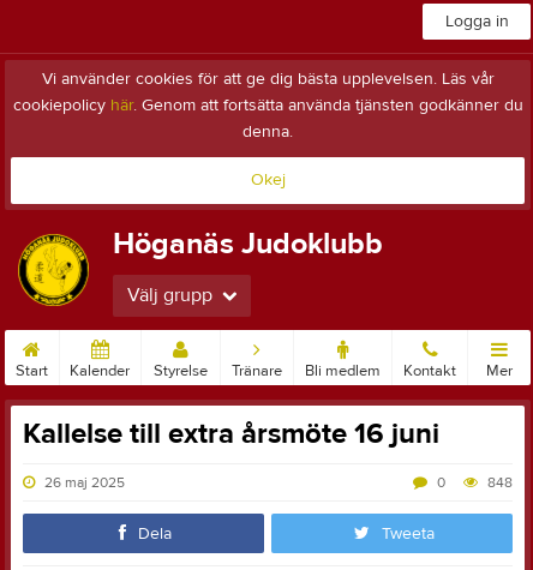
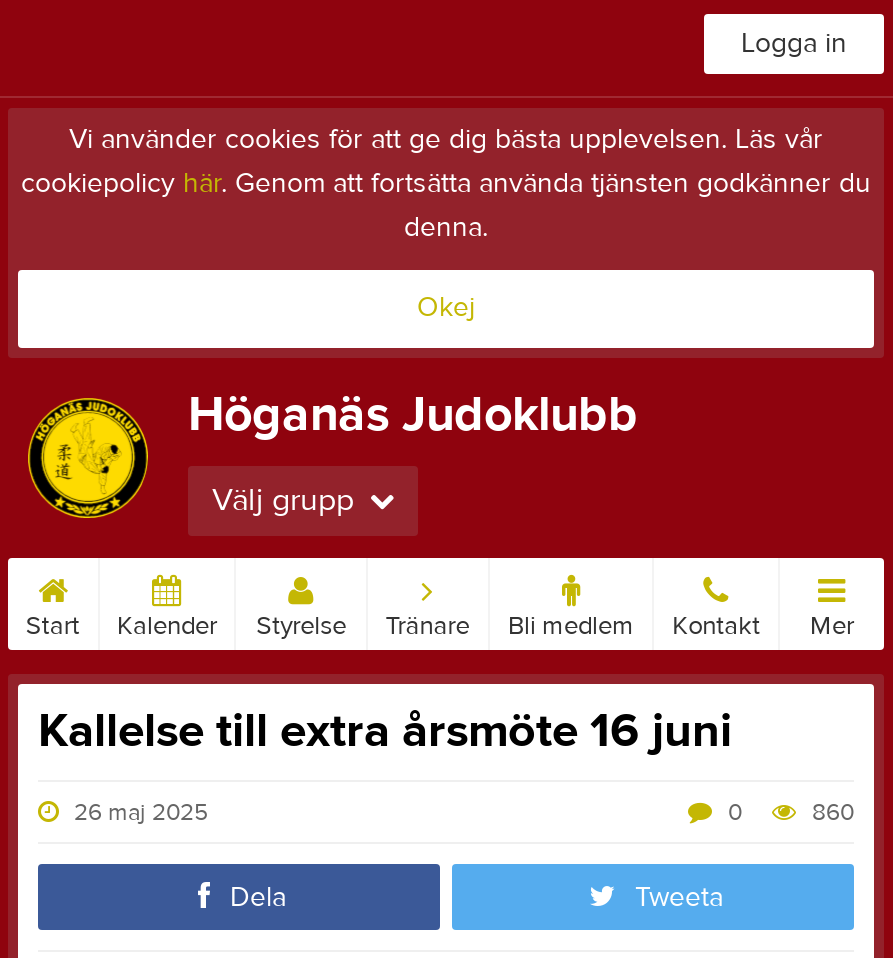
- 0 848
+ 0 860
